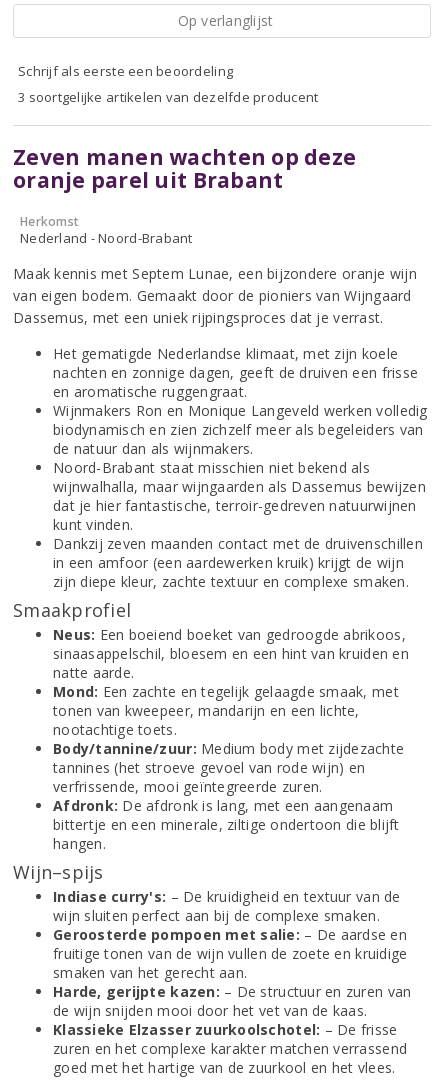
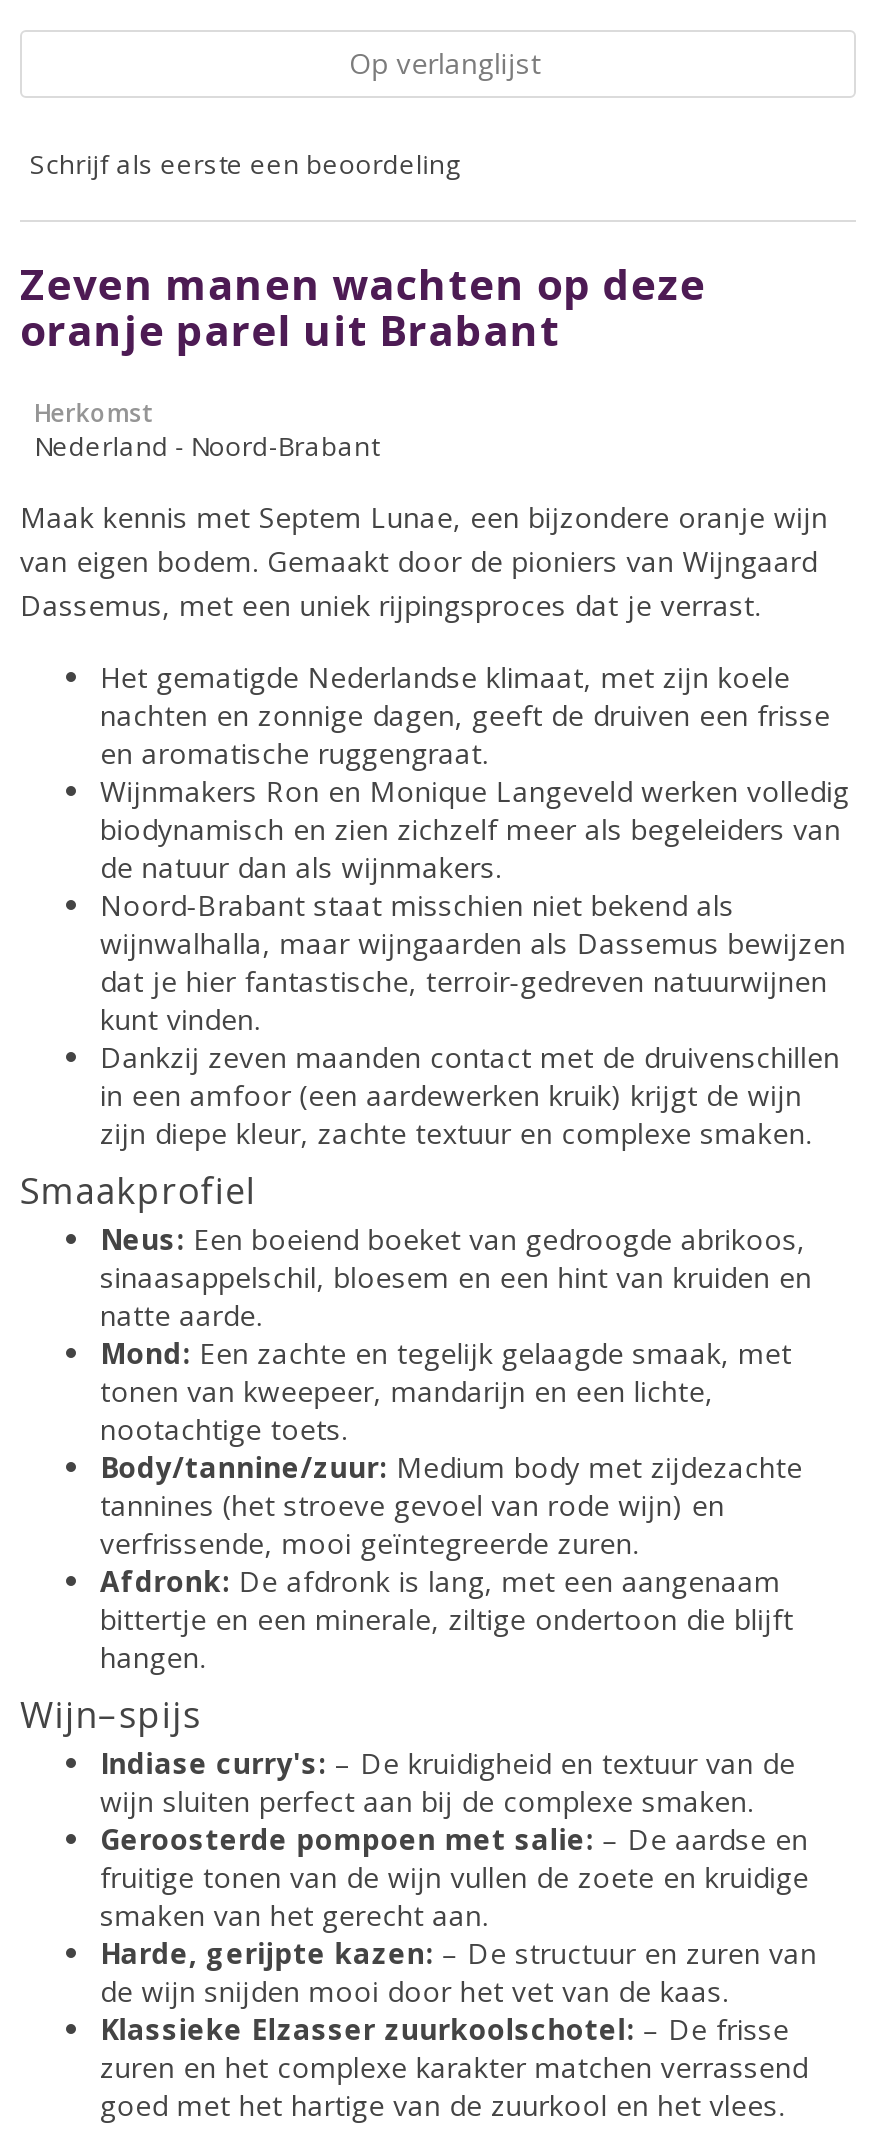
- 3 soortgelijke artikelen van dezelfde producent
